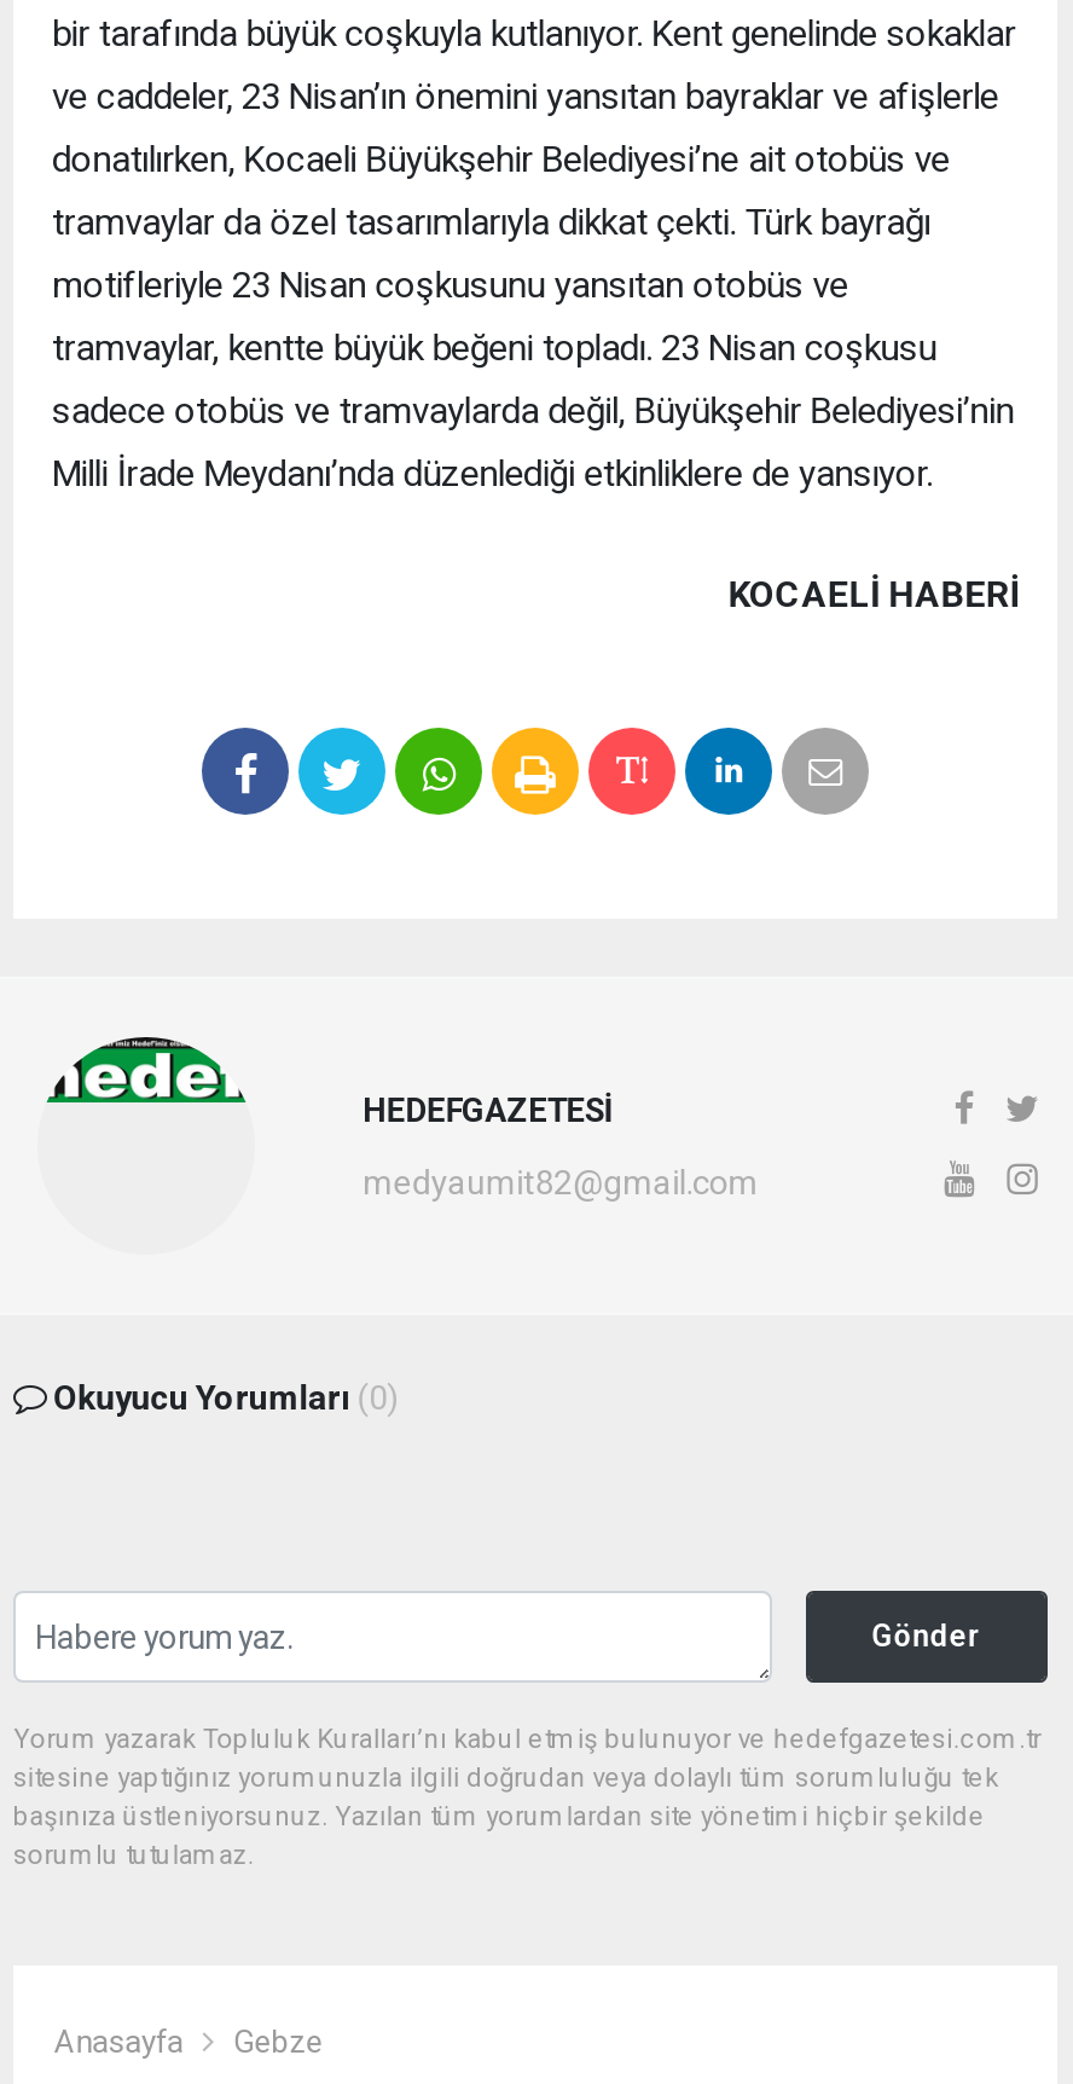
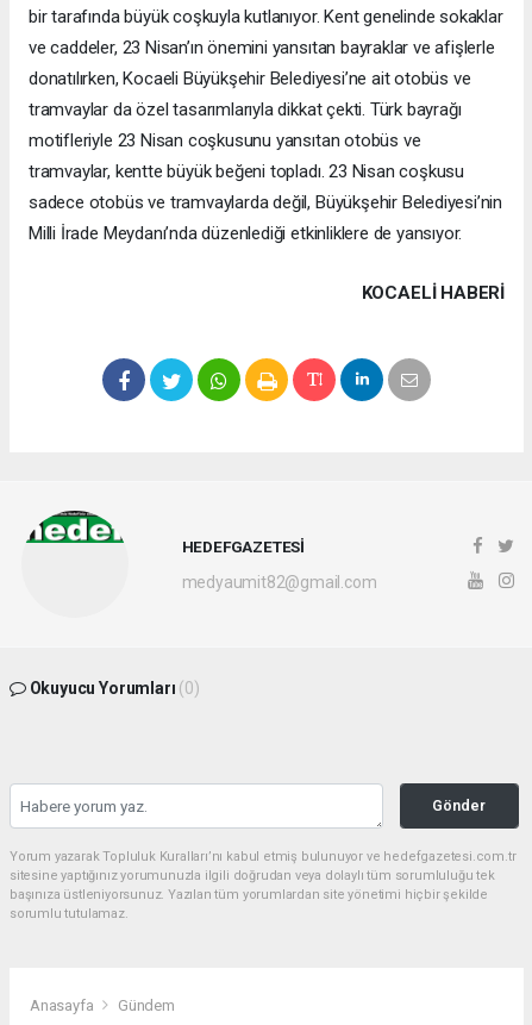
- Gebze
+ Gündem
